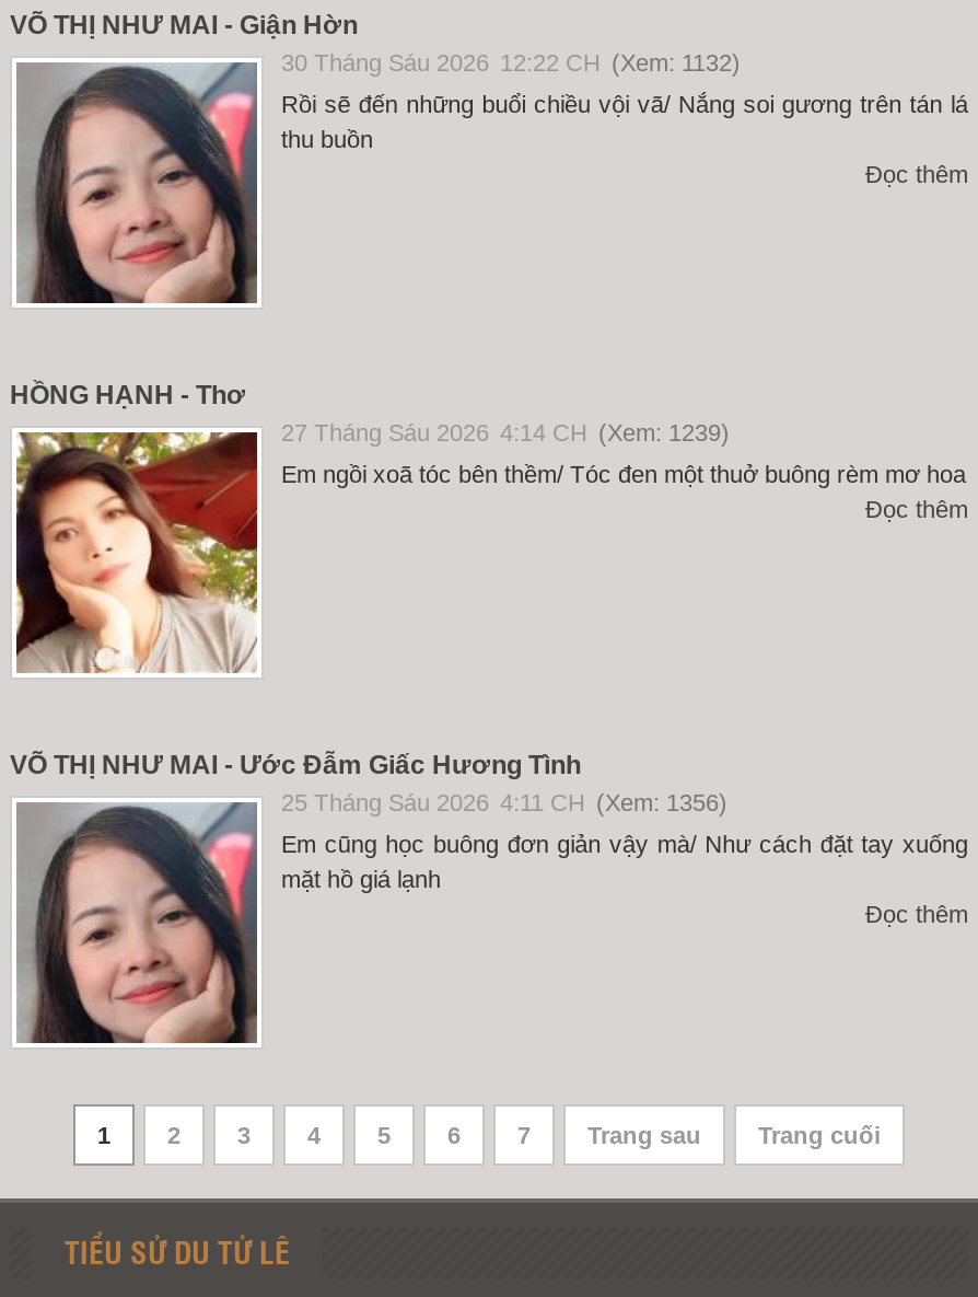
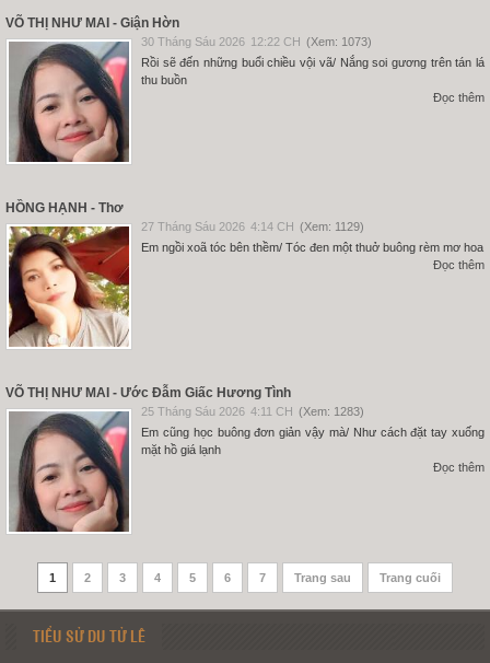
- 30 Tháng Sáu 2026 12:22 CH (Xem: 1132)
+ 30 Tháng Sáu 2026 12:22 CH (Xem: 1073)

- 27 Tháng Sáu 2026 4:14 CH (Xem: 1239)
+ 27 Tháng Sáu 2026 4:14 CH (Xem: 1129)

- 25 Tháng Sáu 2026 4:11 CH (Xem: 1356)
+ 25 Tháng Sáu 2026 4:11 CH (Xem: 1283)
